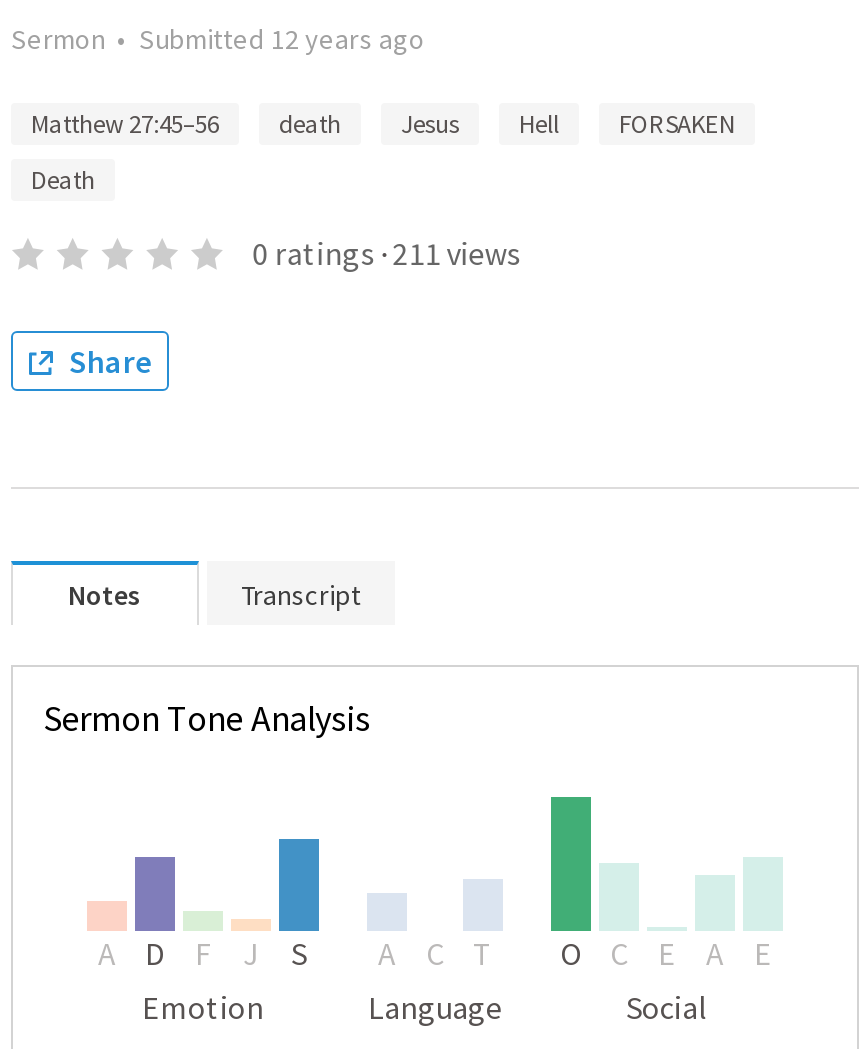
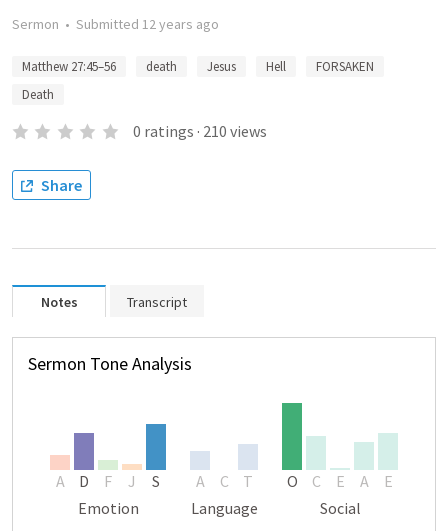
- 0 ratings · 211 views
+ 0 ratings · 210 views
